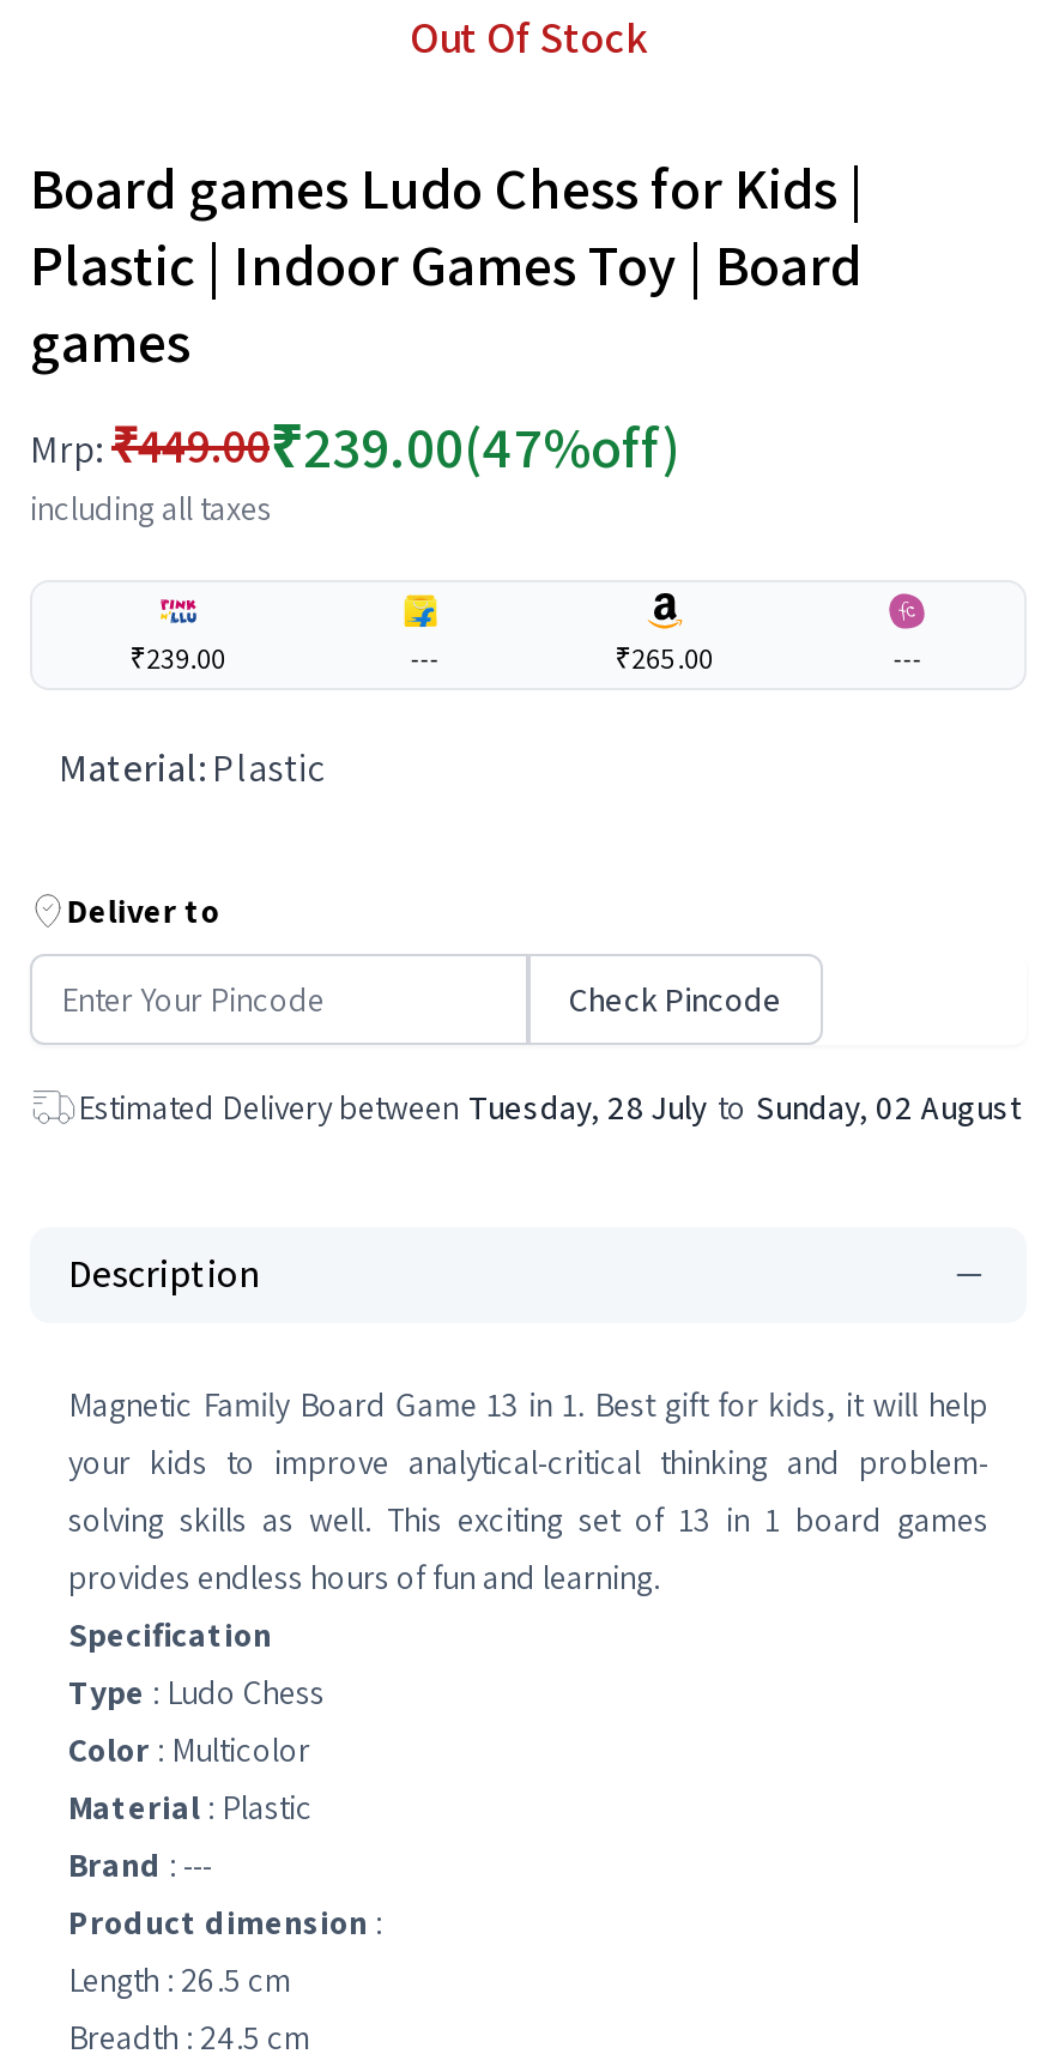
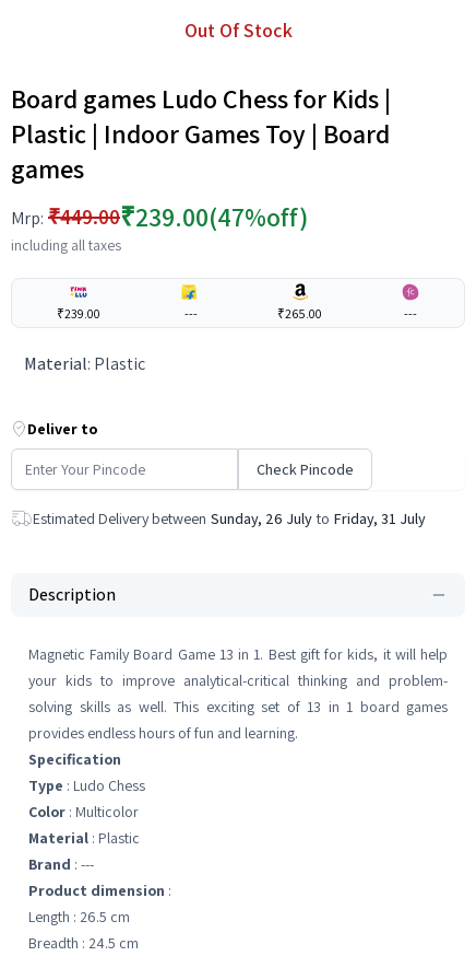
- Estimated Delivery between Tuesday, 28 July to Sunday, 02 August
+ Estimated Delivery between Sunday, 26 July to Friday, 31 July
